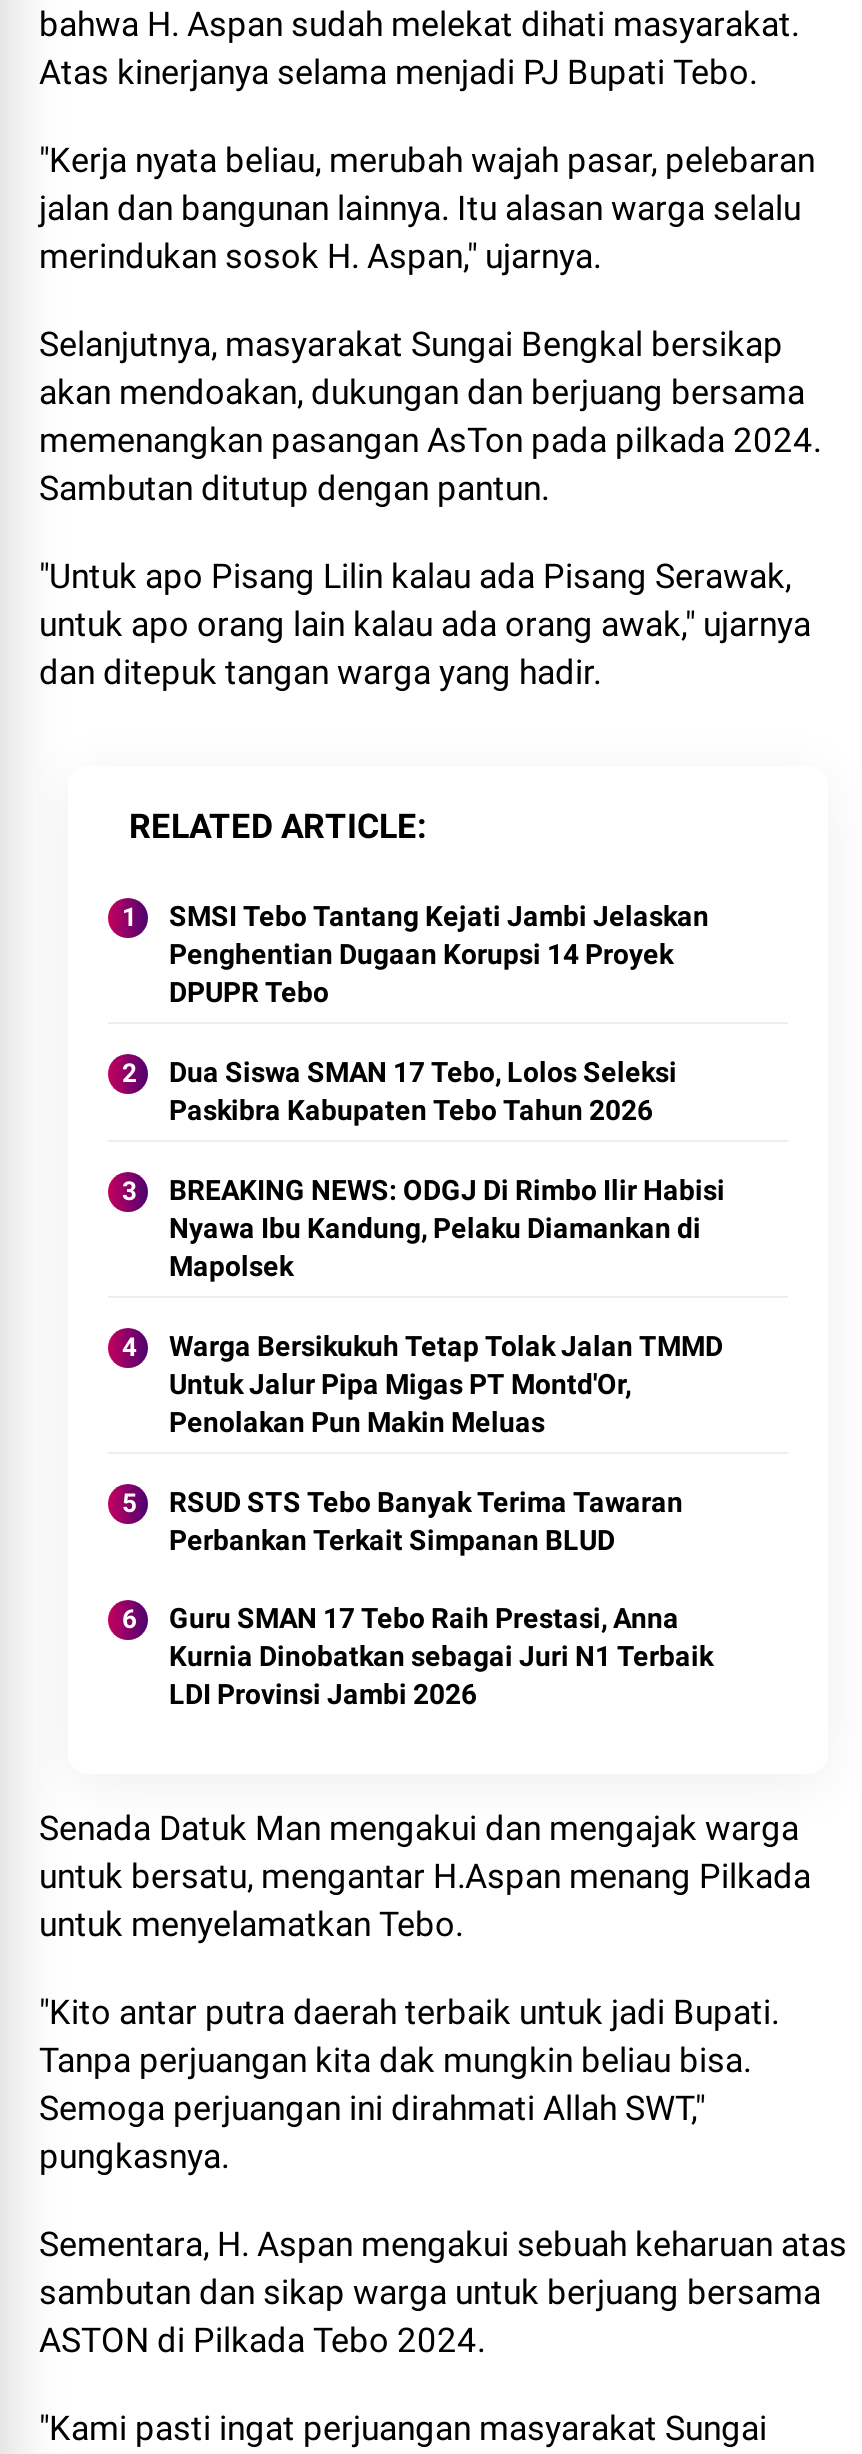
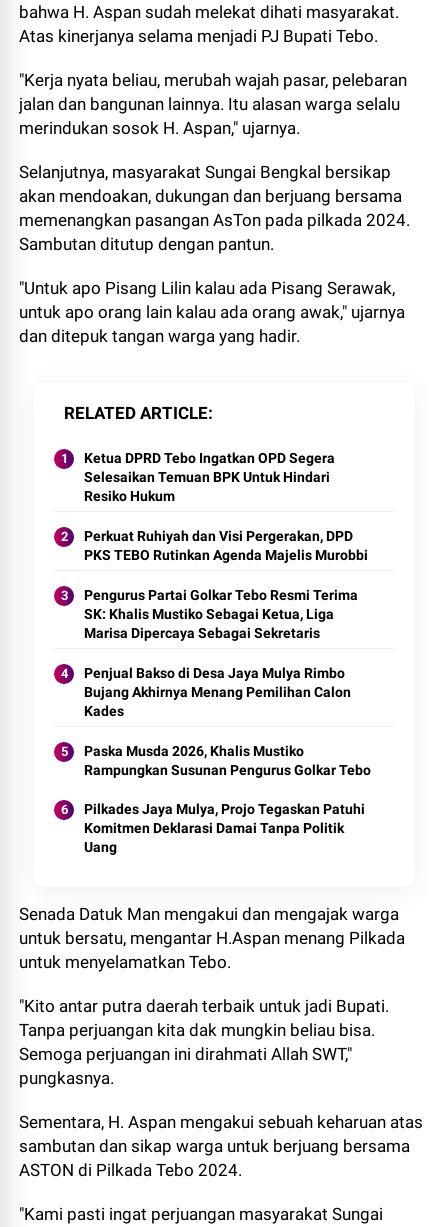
- SMSI Tebo Tantang Kejati Jambi Jelaskan
- Penghentian Dugaan Korupsi 14 Proyek
- DPUPR Tebo
+ Ketua DPRD Tebo Ingatkan OPD Segera
+ Selesaikan Temuan BPK Untuk Hindari
+ Resiko Hukum

- Dua Siswa SMAN 17 Tebo, Lolos Seleksi
- Paskibra Kabupaten Tebo Tahun 2026
+ Perkuat Ruhiyah dan Visi Pergerakan, DPD
+ PKS TEBO Rutinkan Agenda Majelis Murobbi

- BREAKING NEWS: ODGJ Di Rimbo Ilir Habisi
- Nyawa Ibu Kandung, Pelaku Diamankan di
- Mapolsek
+ Pengurus Partai Golkar Tebo Resmi Terima
+ SK: Khalis Mustiko Sebagai Ketua, Liga
+ Marisa Dipercaya Sebagai Sekretaris

- Warga Bersikukuh Tetap Tolak Jalan TMMD
- Untuk Jalur Pipa Migas PT Montd'Or,
- Penolakan Pun Makin Meluas
+ Penjual Bakso di Desa Jaya Mulya Rimbo
+ Bujang Akhirnya Menang Pemilihan Calon
+ Kades

- RSUD STS Tebo Banyak Terima Tawaran
- Perbankan Terkait Simpanan BLUD
+ Paska Musda 2026, Khalis Mustiko
+ Rampungkan Susunan Pengurus Golkar Tebo

- Guru SMAN 17 Tebo Raih Prestasi, Anna
- Kurnia Dinobatkan sebagai Juri N1 Terbaik
- LDI Provinsi Jambi 2026
+ Pilkades Jaya Mulya, Projo Tegaskan Patuhi
+ Komitmen Deklarasi Damai Tanpa Politik
+ Uang
